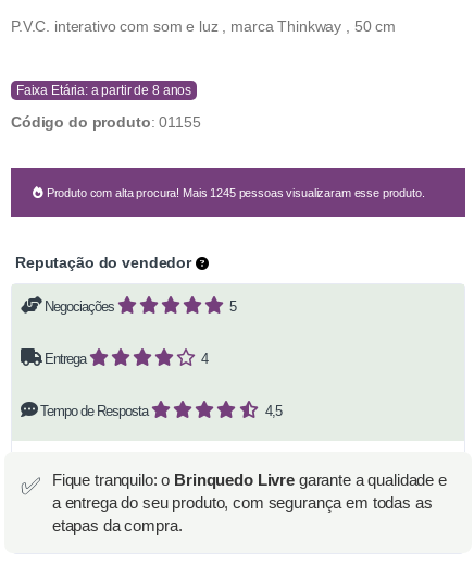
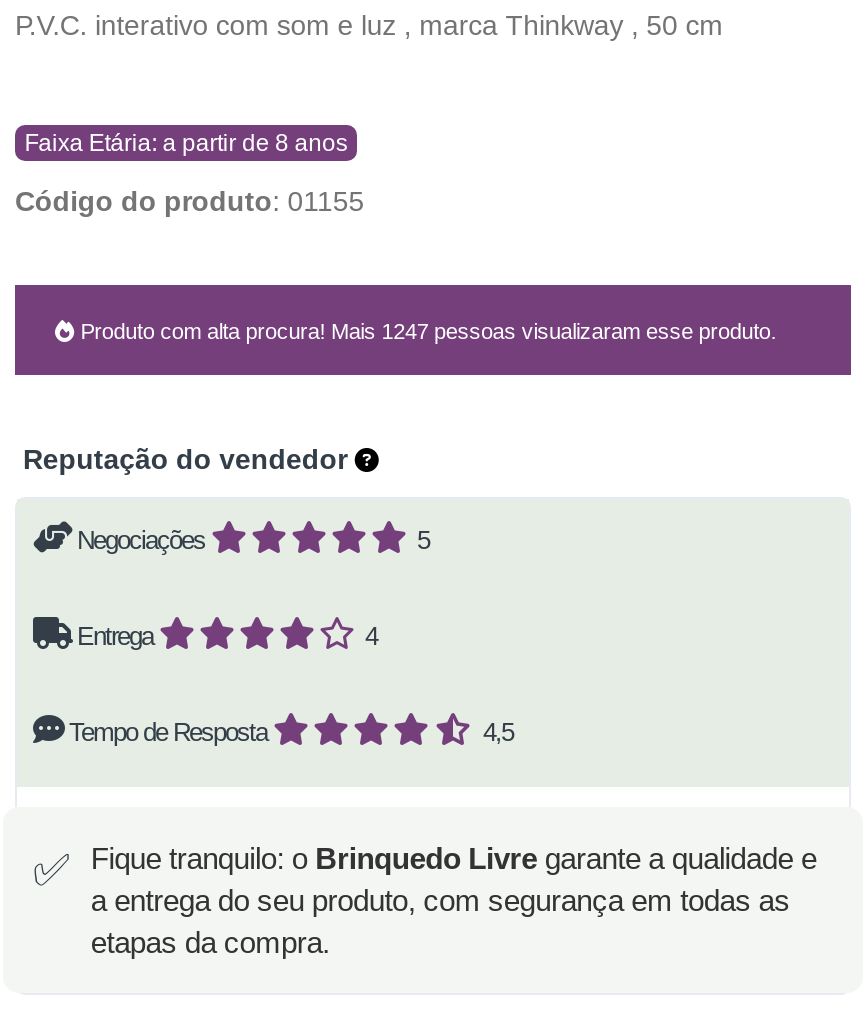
- Produto com alta procura! Mais 1245 pessoas visualizaram esse produto.
+ Produto com alta procura! Mais 1247 pessoas visualizaram esse produto.
